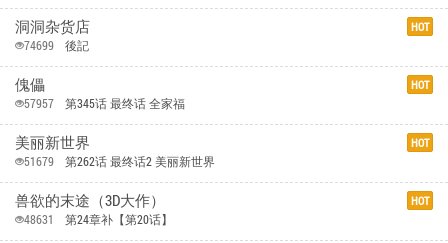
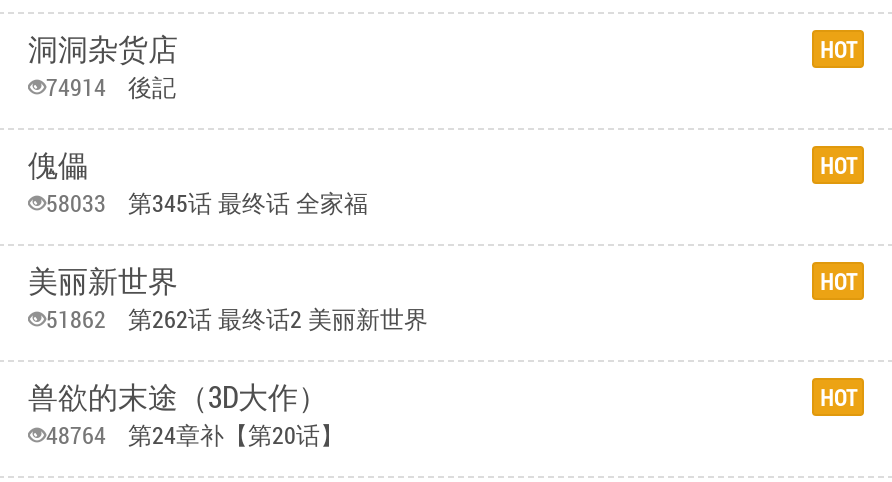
- 74699 後記
+ 74914 後記

- 57957 第345话 最终话 全家福
+ 58033 第345话 最终话 全家福

- 51679 第262话 最终话2 美丽新世界
+ 51862 第262话 最终话2 美丽新世界

- 48631 第24章补【第20话】
+ 48764 第24章补【第20话】
